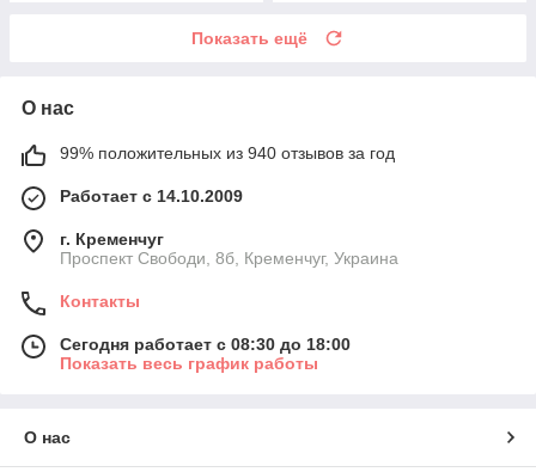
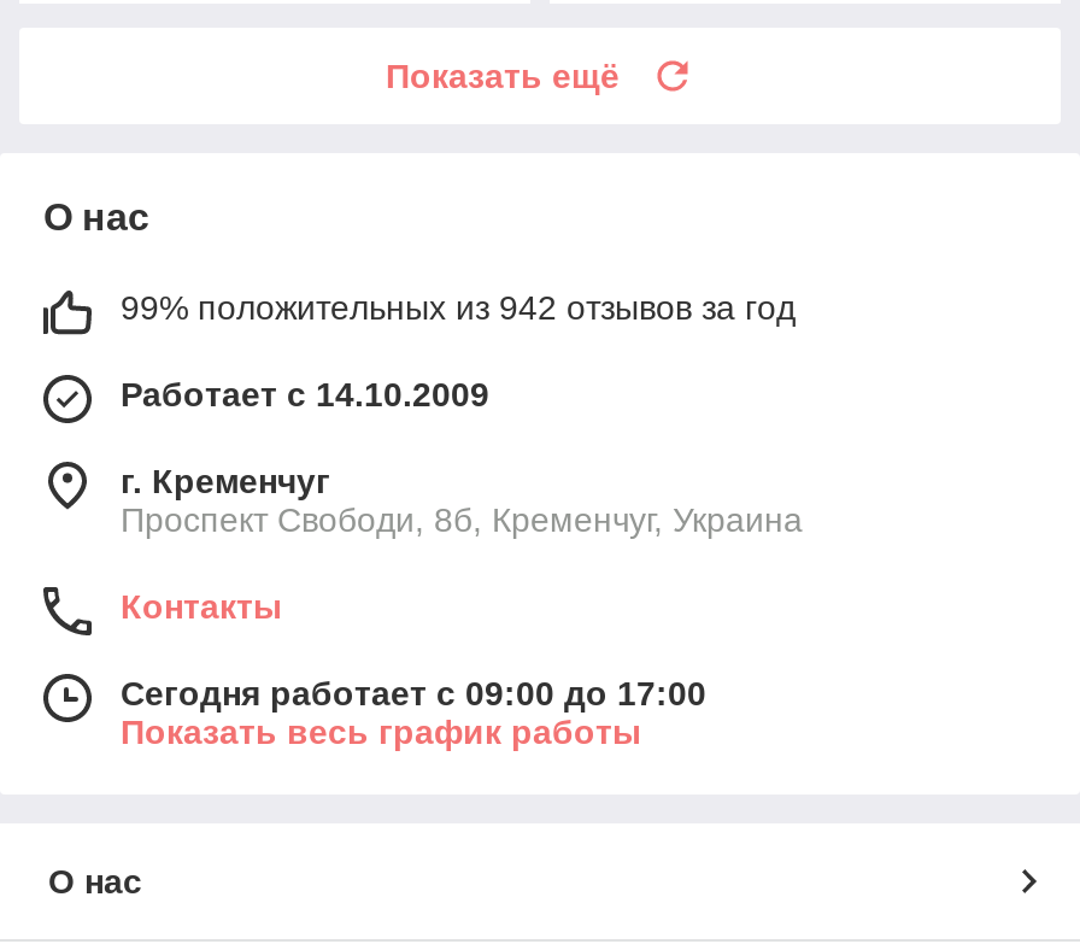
- 99% положительных из 940 отзывов за год
+ 99% положительных из 942 отзывов за год

- Сегодня работает с 08:30 до 18:00
+ Сегодня работает с 09:00 до 17:00
